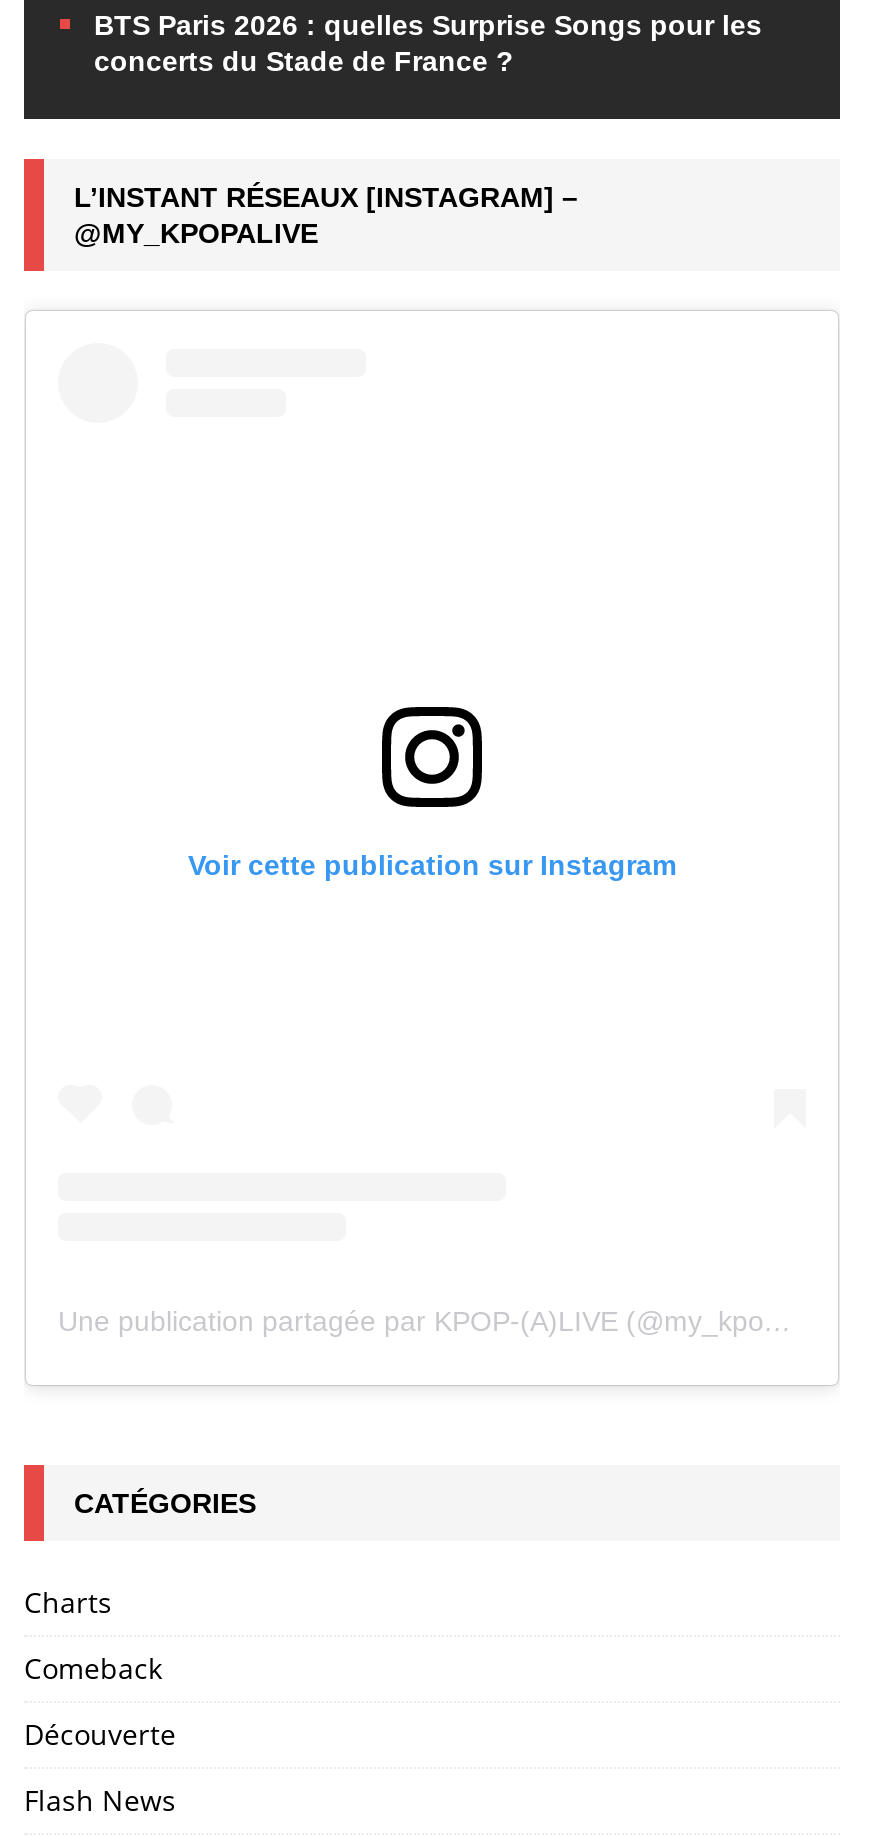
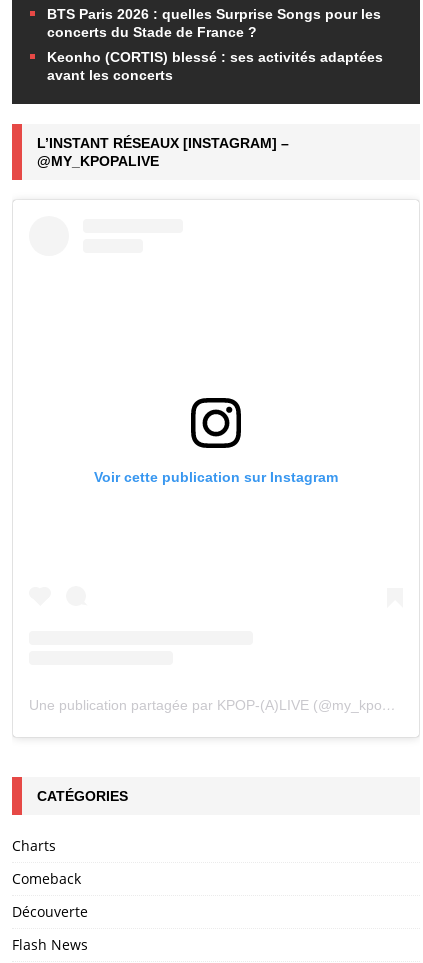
+ Keonho (CORTIS) blessé : ses activités adaptées
+ avant les concerts
